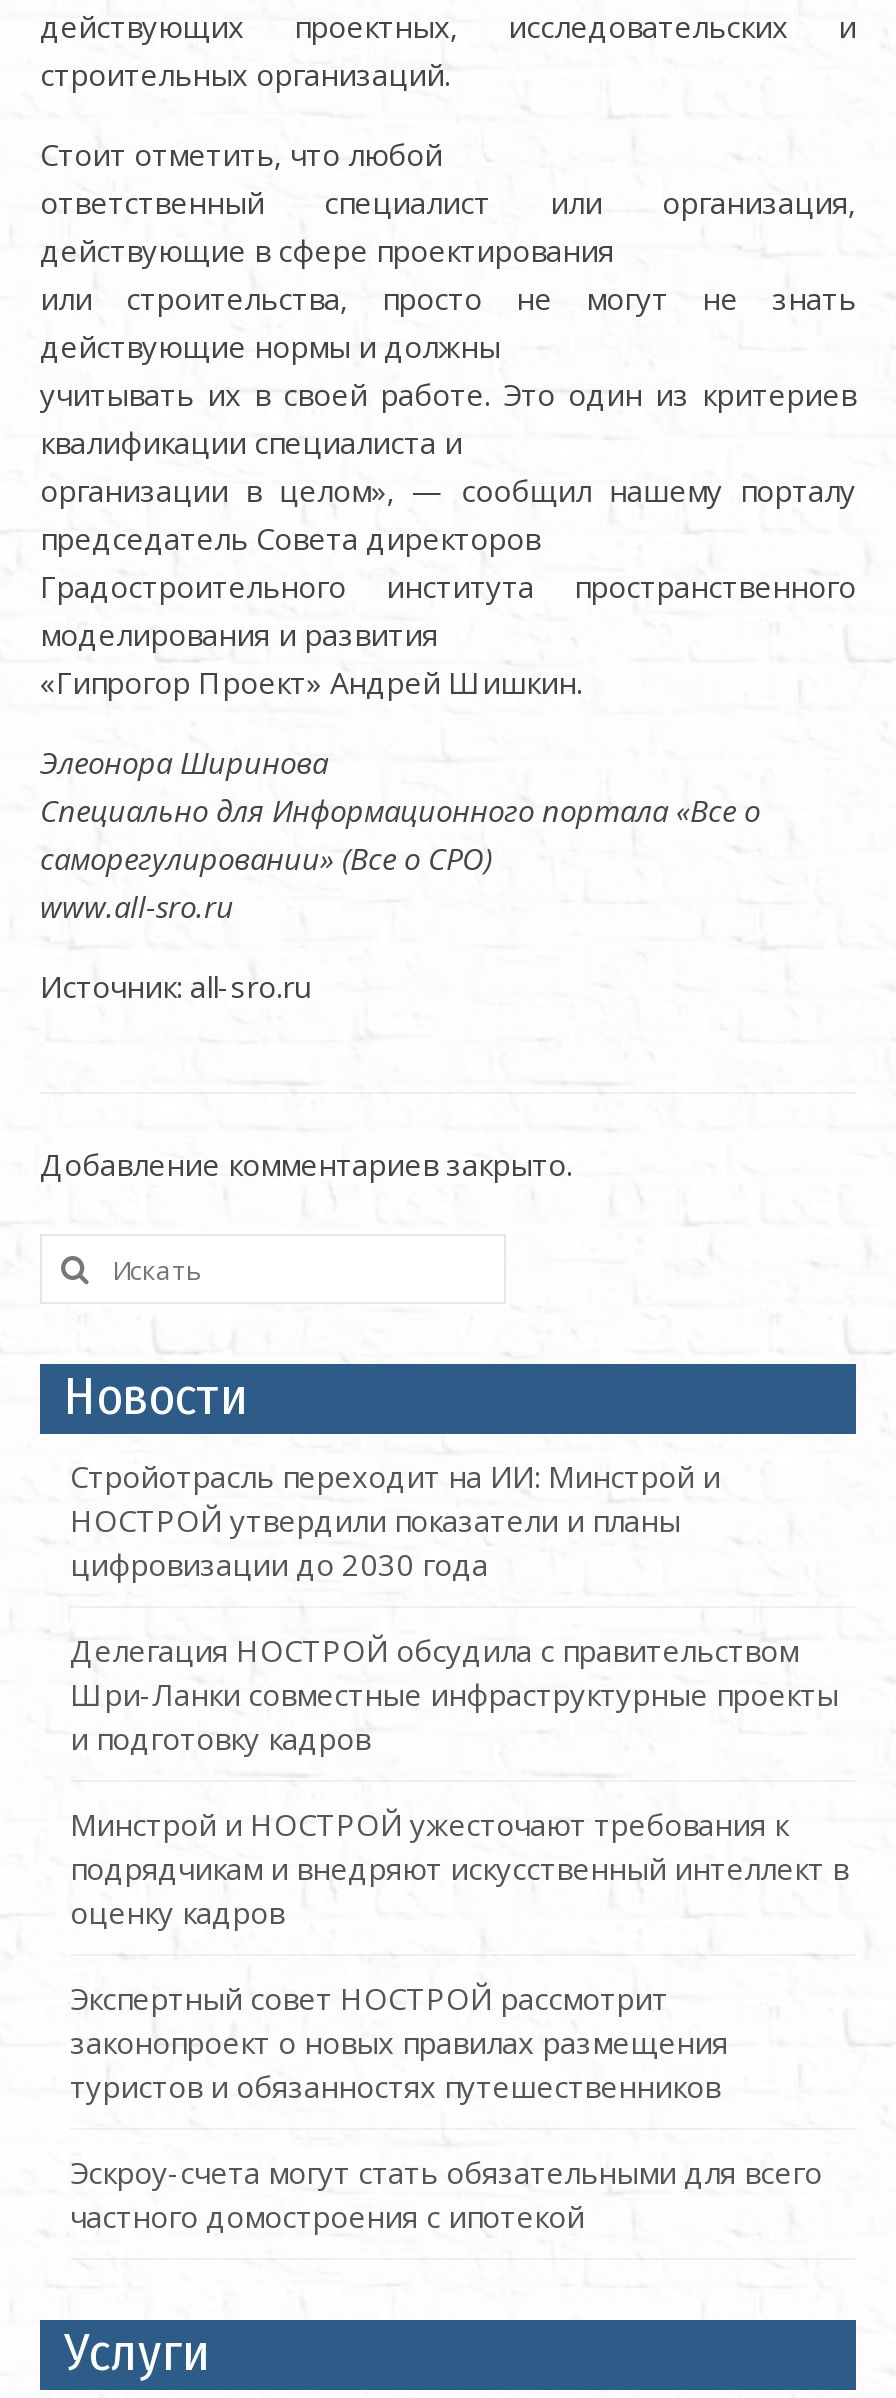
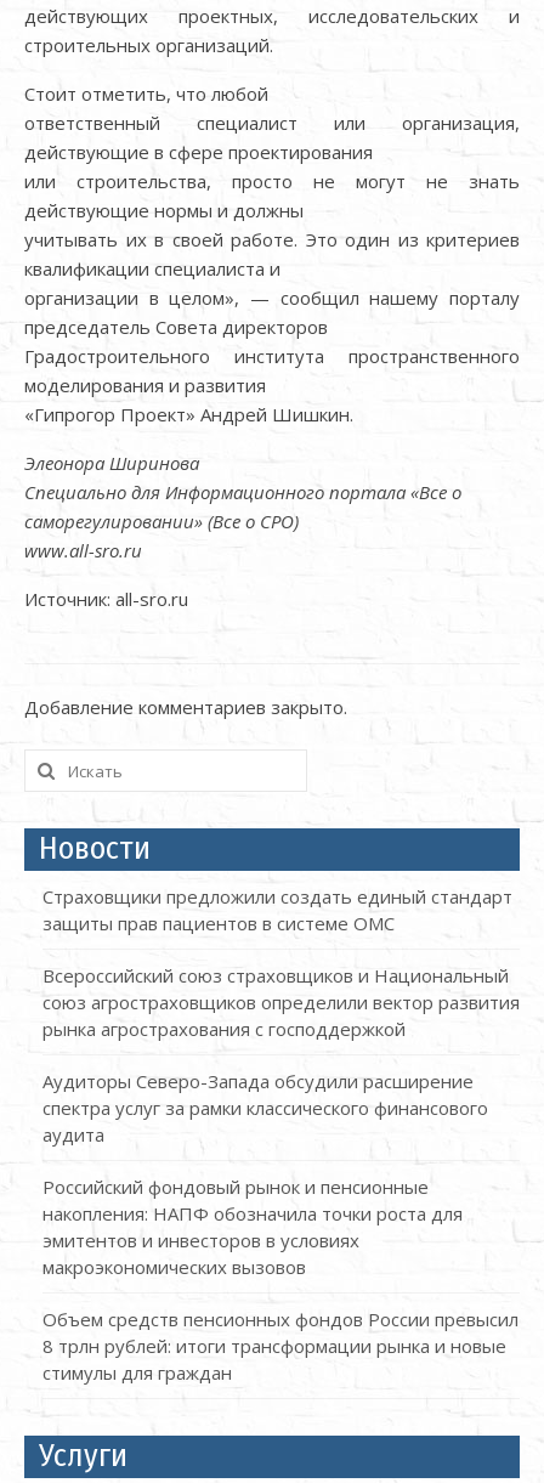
- Стройотрасль переходит на ИИ: Минстрой и
- НОСТРОЙ утвердили показатели и планы
- цифровизации до 2030 года
+ Страховщики предложили создать единый стандарт
+ защиты прав пациентов в системе ОМС

- Делегация НОСТРОЙ обсудила с правительством
- Шри-Ланки совместные инфраструктурные проекты
- и подготовку кадров
+ Всероссийский союз страховщиков и Национальный
+ союз агростраховщиков определили вектор развития
+ рынка агрострахования с господдержкой

- Минстрой и НОСТРОЙ ужесточают требования к
- подрядчикам и внедряют искусственный интеллект в
- оценку кадров
+ Аудиторы Северо-Запада обсудили расширение
+ спектра услуг за рамки классического финансового
+ аудита

- Экспертный совет НОСТРОЙ рассмотрит
- законопроект о новых правилах размещения
- туристов и обязанностях путешественников
+ Российский фондовый рынок и пенсионные
+ накопления: НАПФ обозначила точки роста для
+ эмитентов и инвесторов в условиях
+ макроэкономических вызовов

- Эскроу-счета могут стать обязательными для всего
- частного домостроения с ипотекой
+ Объем средств пенсионных фондов России превысил
+ 8 трлн рублей: итоги трансформации рынка и новые
+ стимулы для граждан
